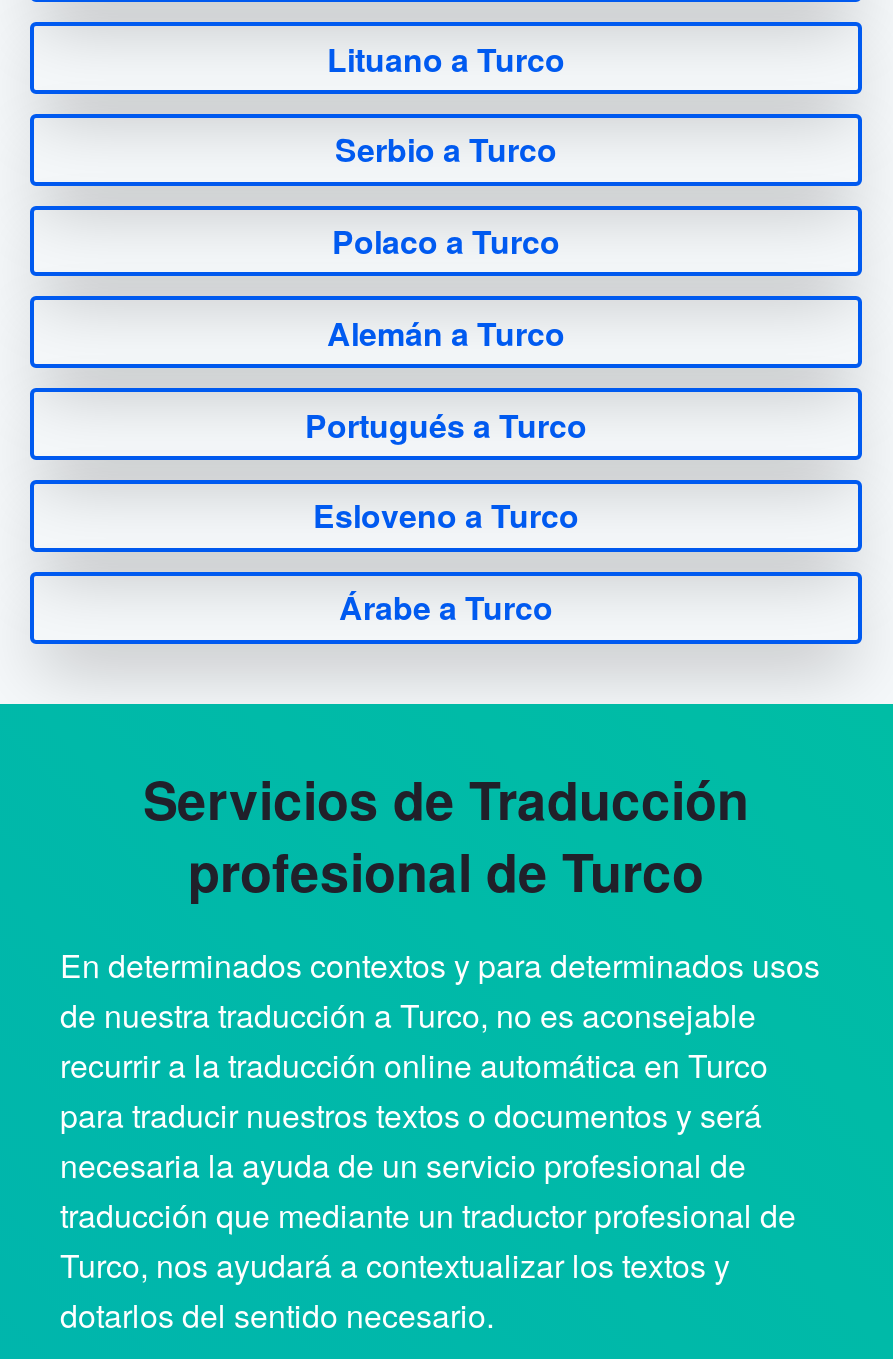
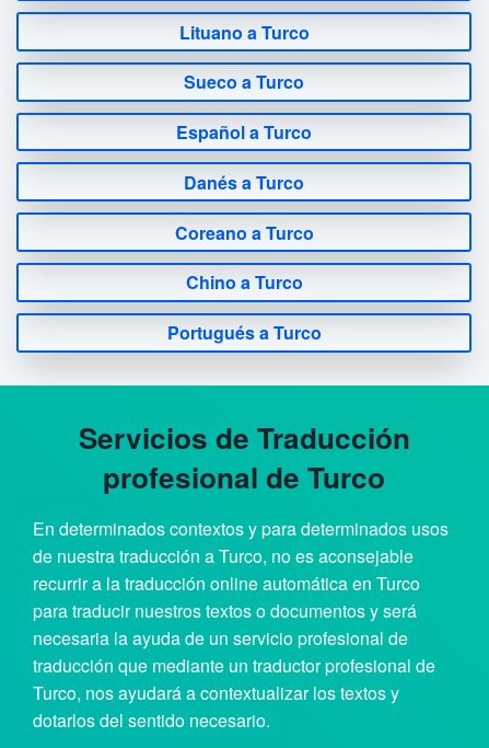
- Serbio a Turco
- Polaco a Turco
- Alemán a Turco
+ Sueco a Turco
+ Español a Turco
+ Danés a Turco
+ Coreano a Turco
+ Chino a Turco

moved down: Portugués a Turco

- Esloveno a Turco
- Árabe a Turco
